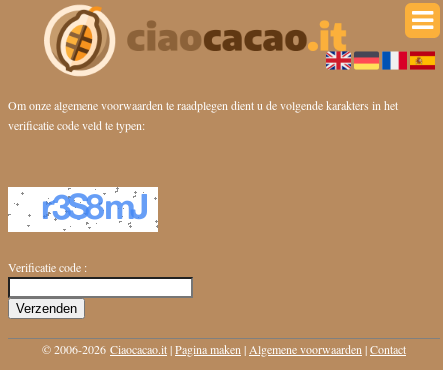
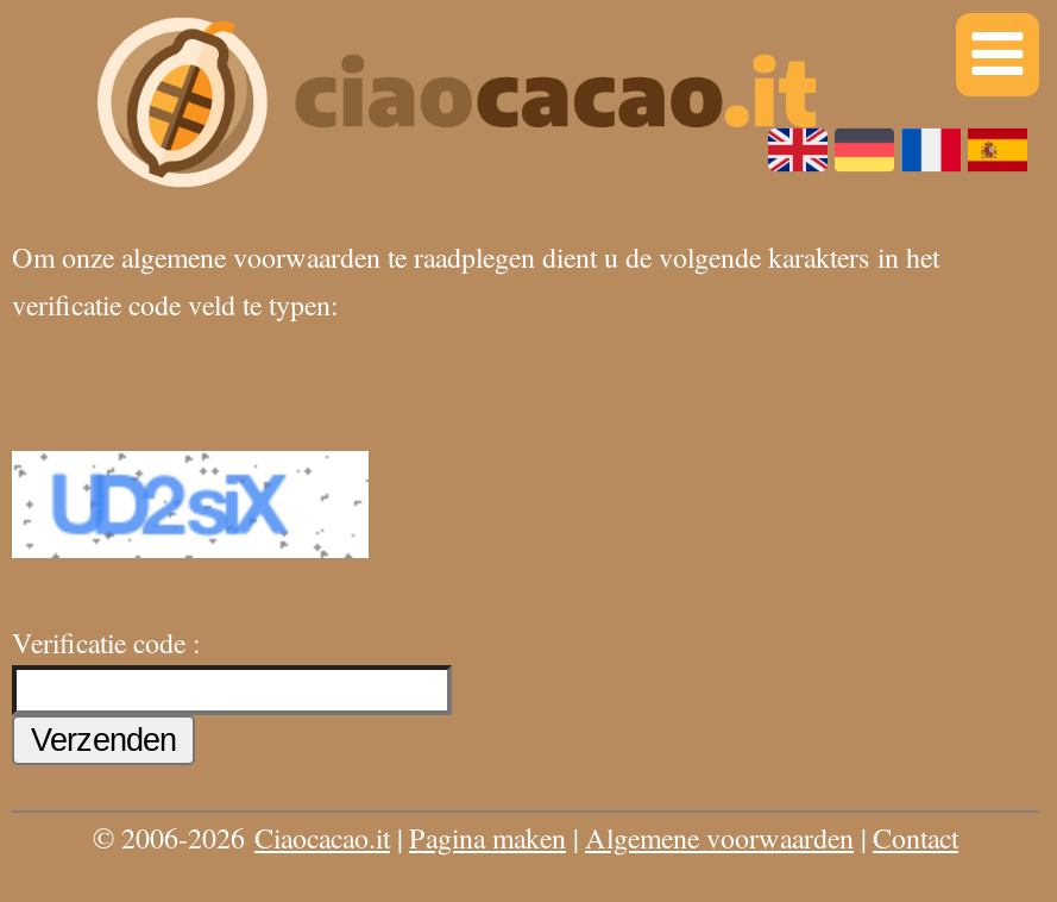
- [image]
+ [image]
